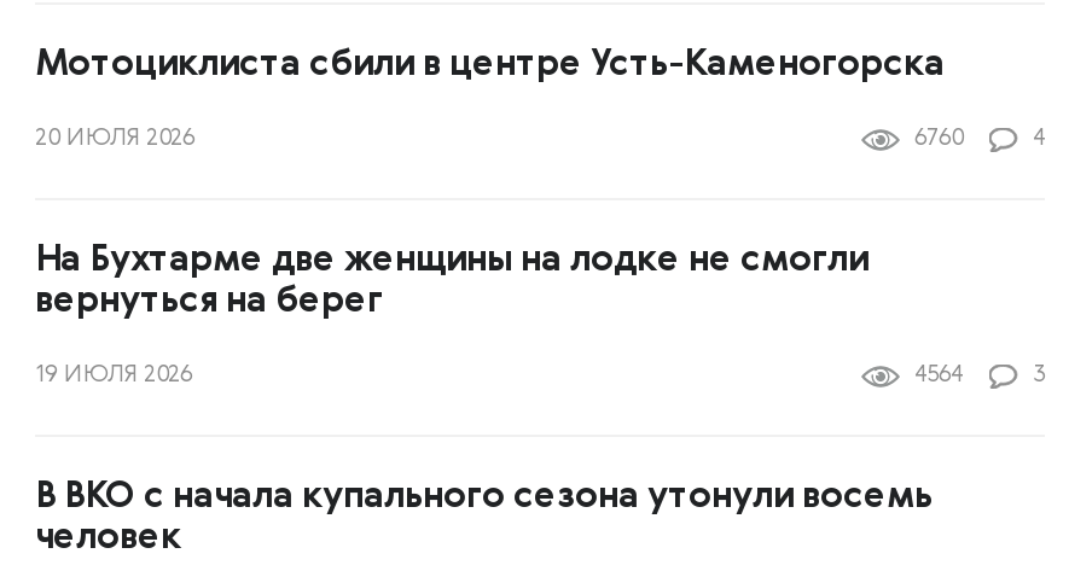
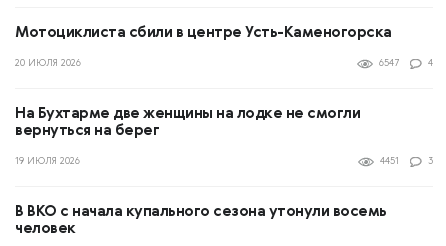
- 6760
+ 6547

- 4564
+ 4451
